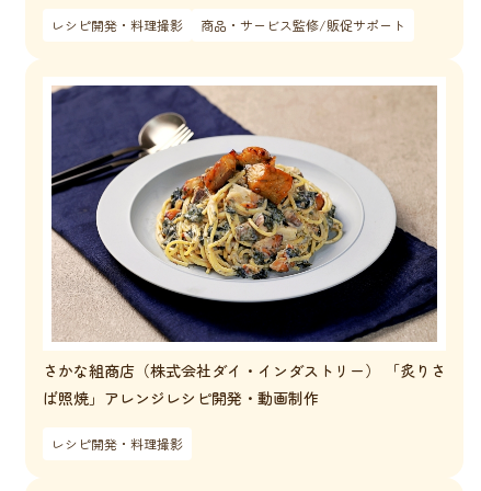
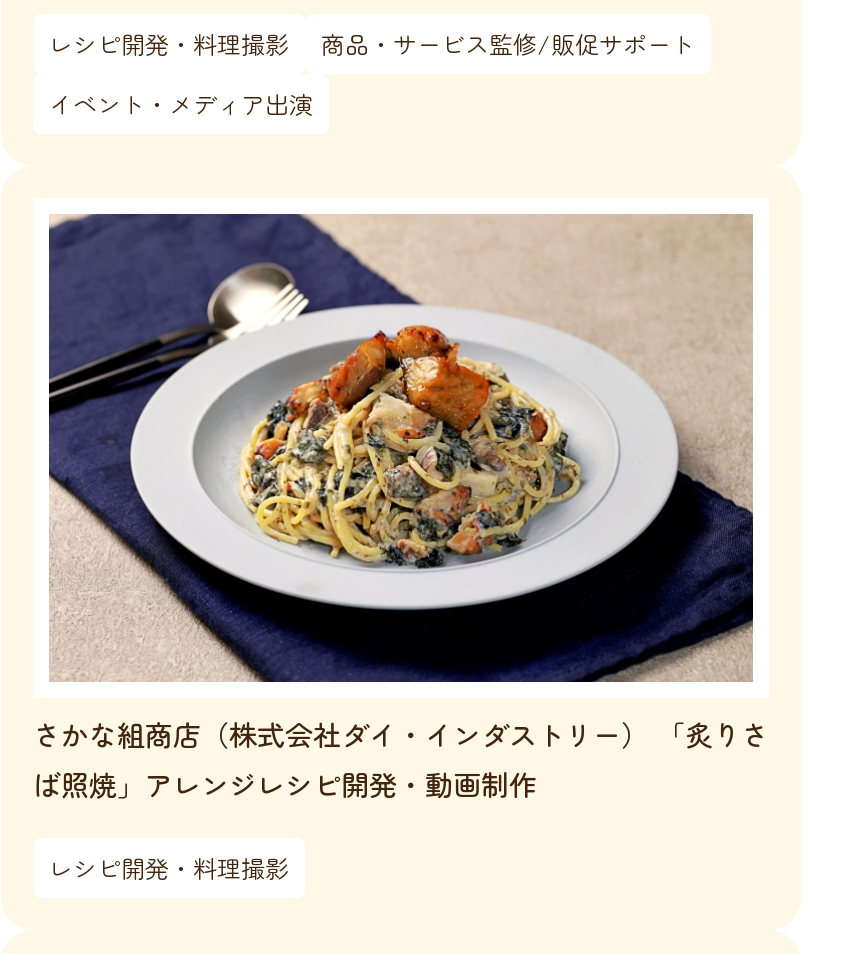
+ イベント・メディア出演
